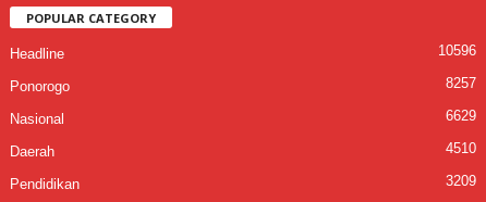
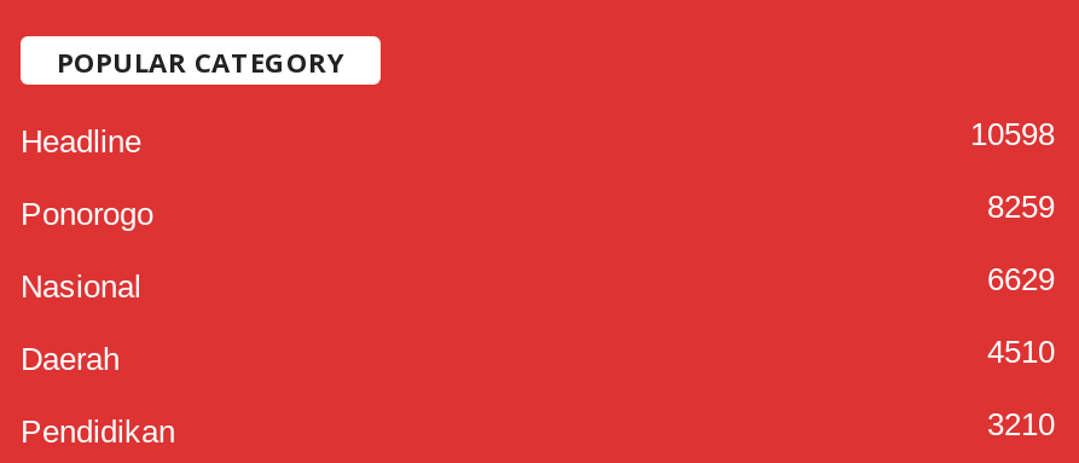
- 10596
+ 10598

- 8257
+ 8259

- 3209
+ 3210
